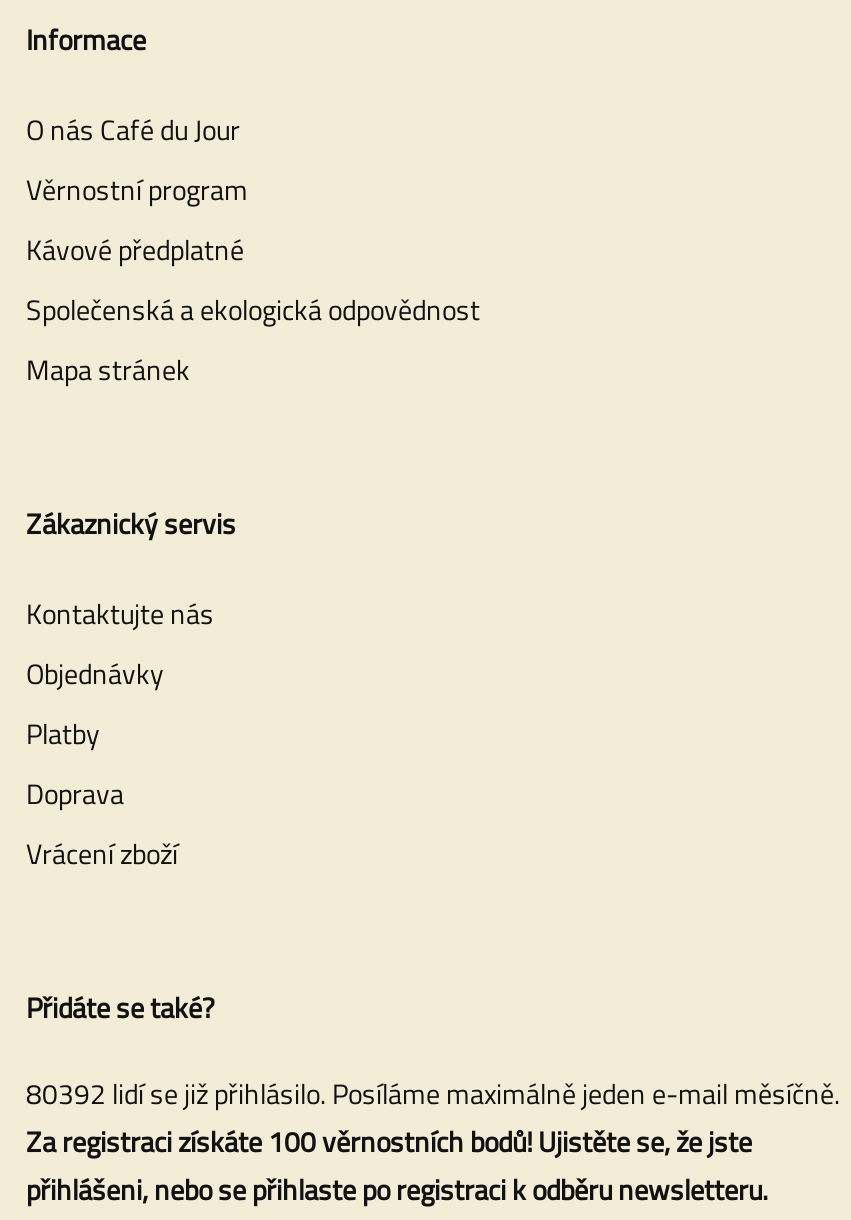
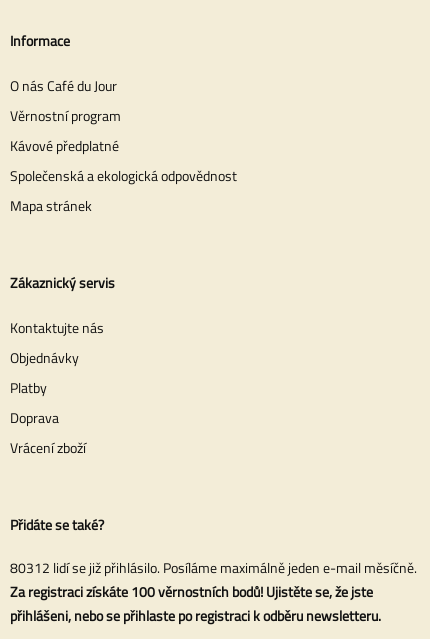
- 80392 lidí se již přihlásilo. Posíláme maximálně jeden e-mail měsíčně.
+ 80312 lidí se již přihlásilo. Posíláme maximálně jeden e-mail měsíčně.
